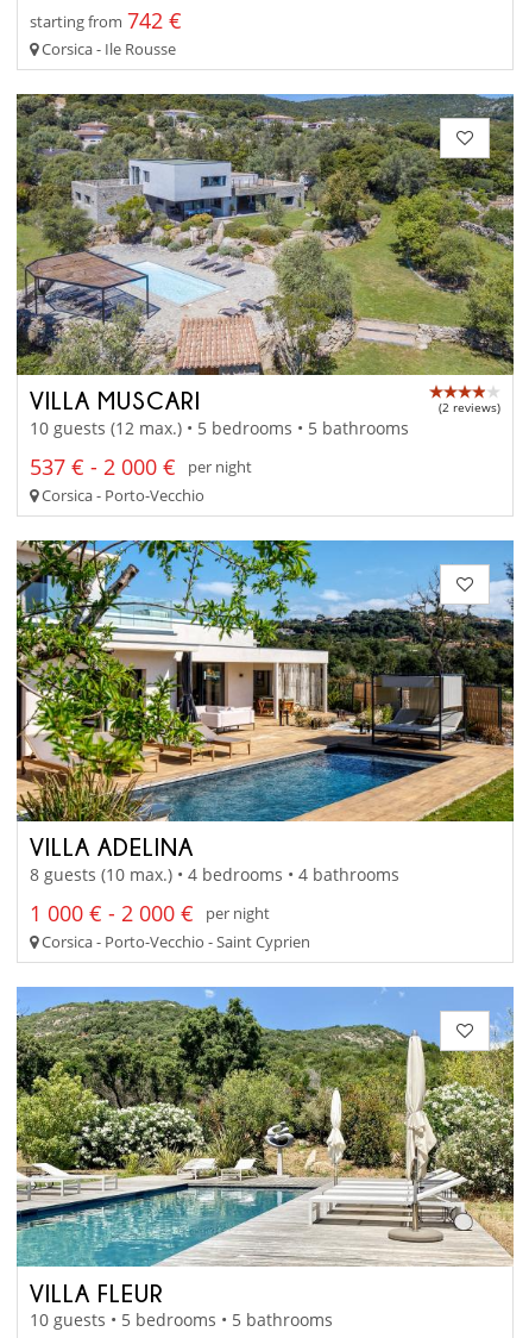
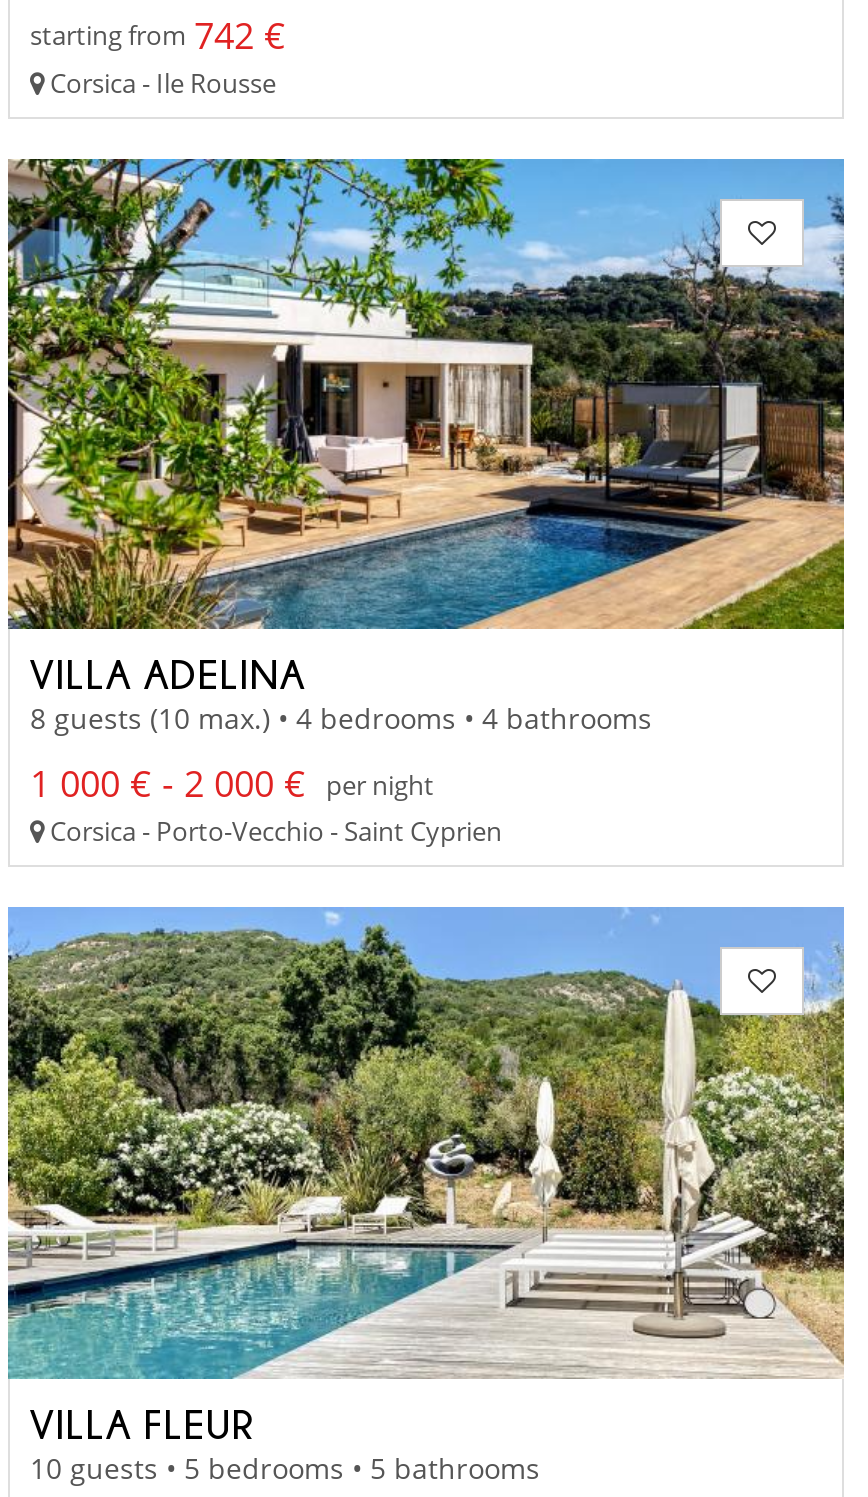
- [image]
- VILLA MUSCARI
- (2 reviews)
- 10 guests (12 max.) • 5 bedrooms • 5 bathrooms
- 537 € - 2 000 € per night
- Corsica - Porto-Vecchio
